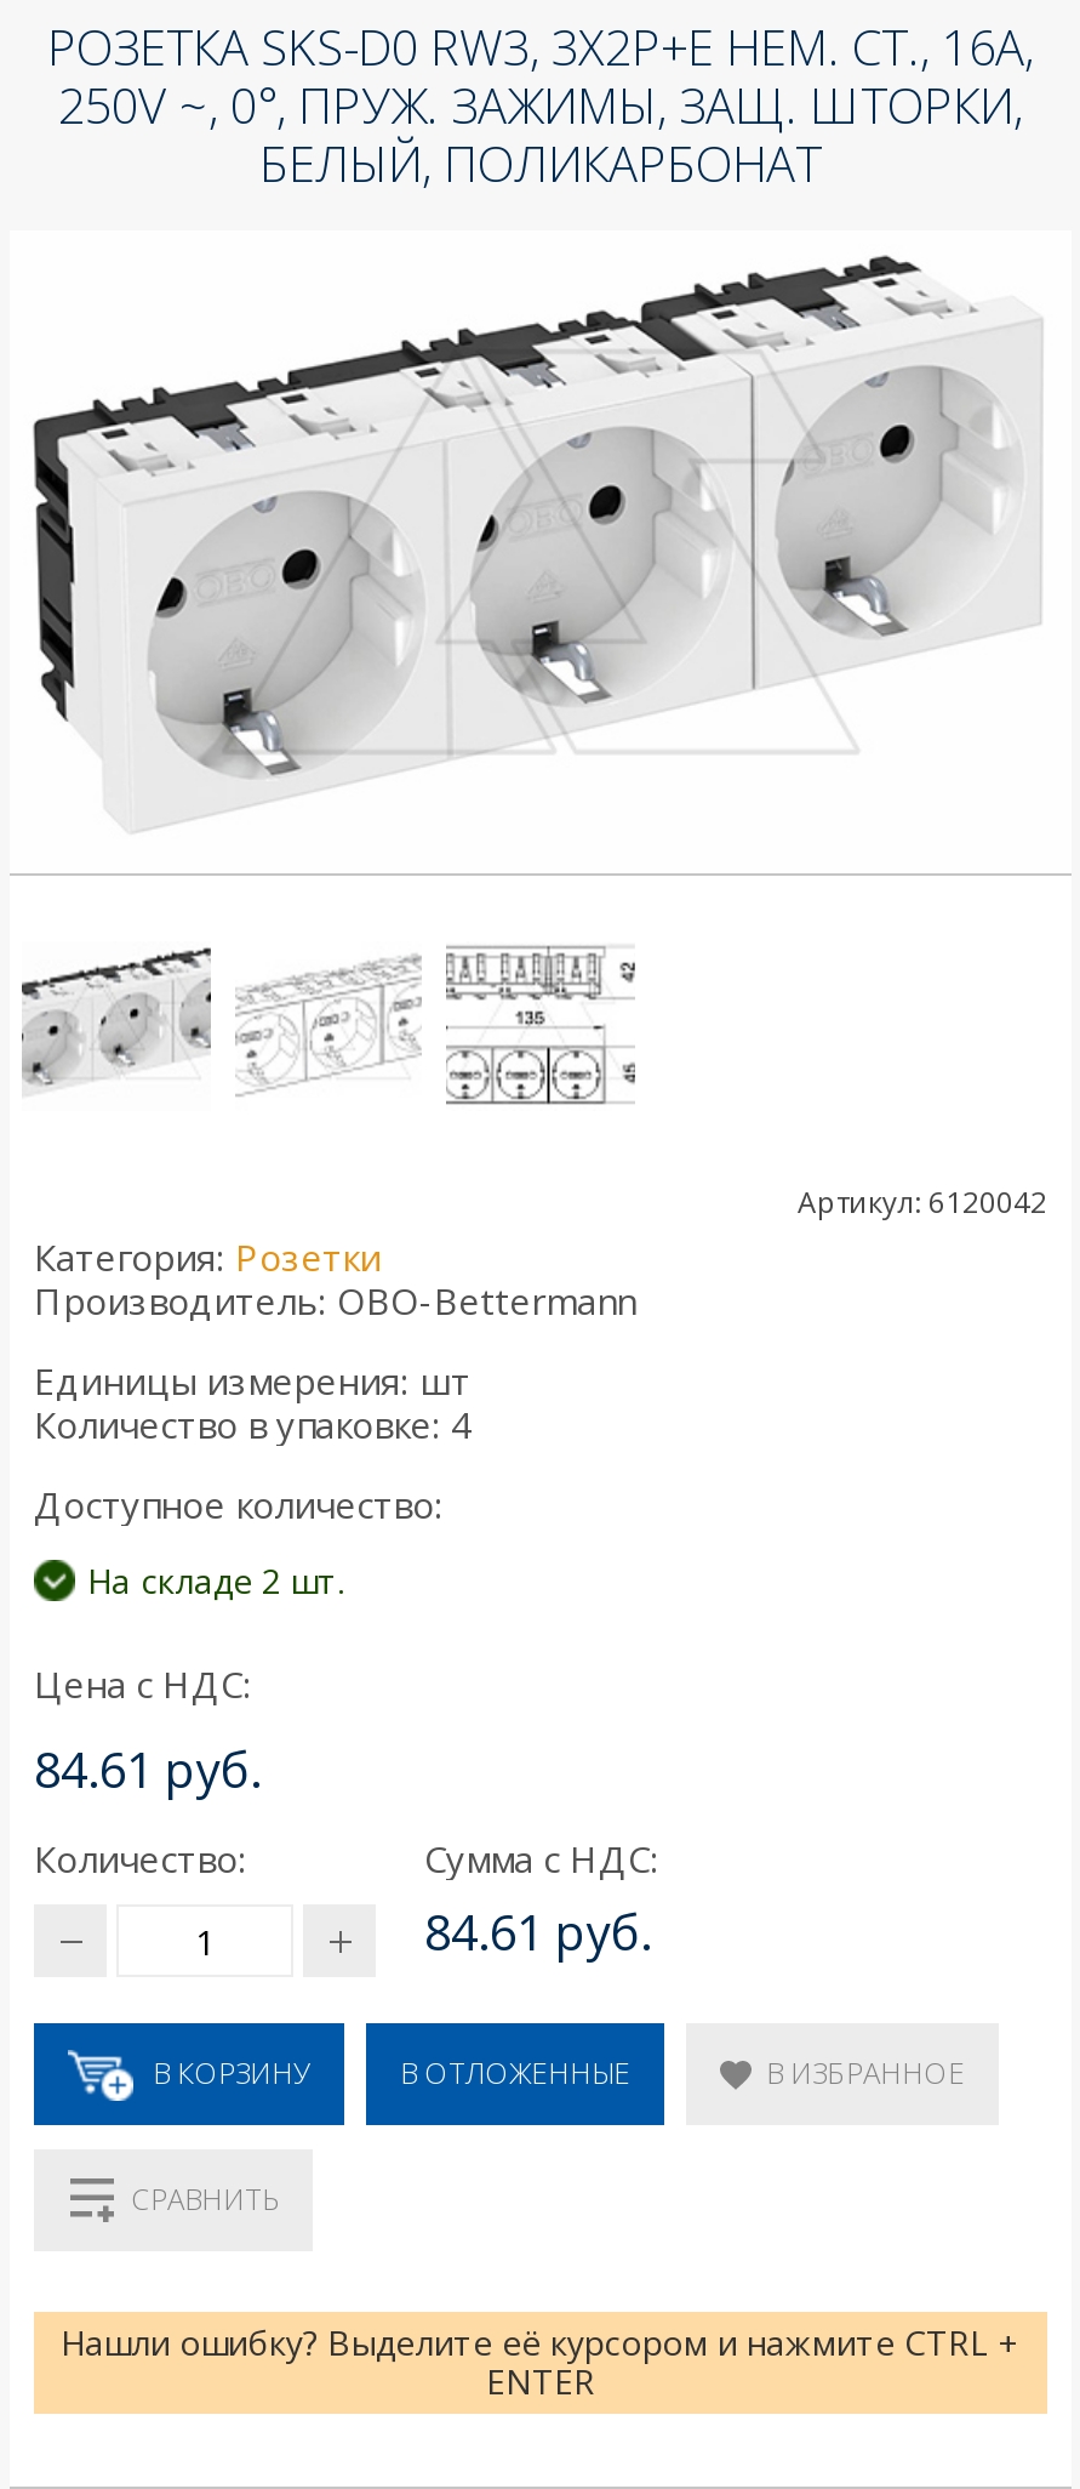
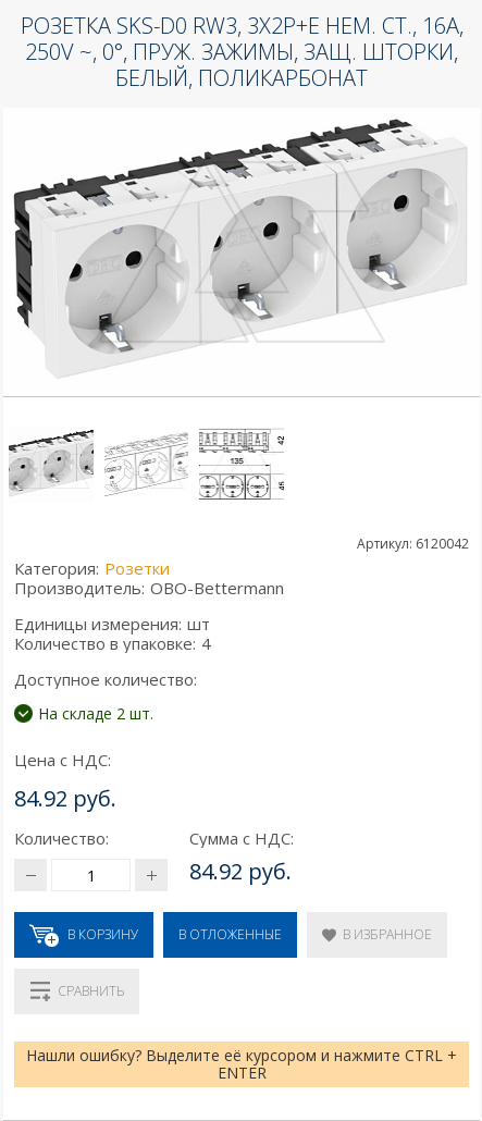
- 84.61 руб.
+ 84.92 руб.

- 84.61 руб.
+ 84.92 руб.
